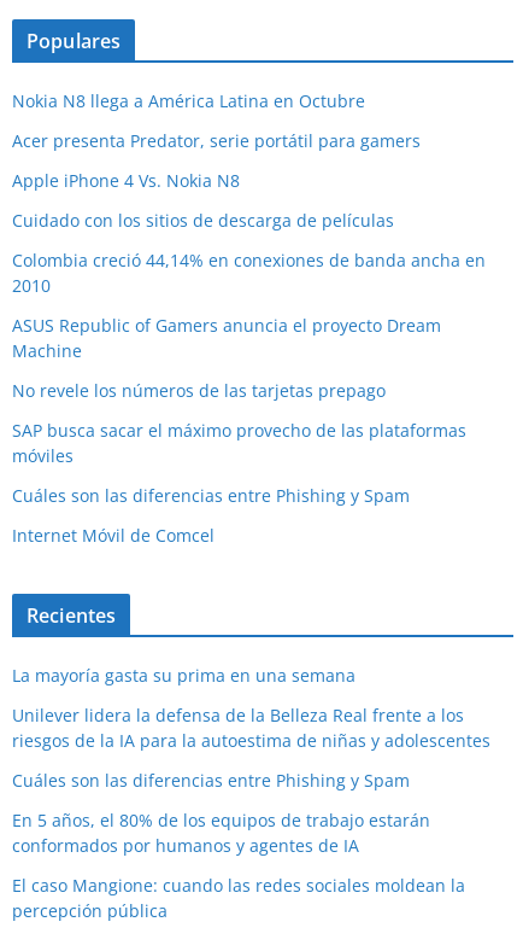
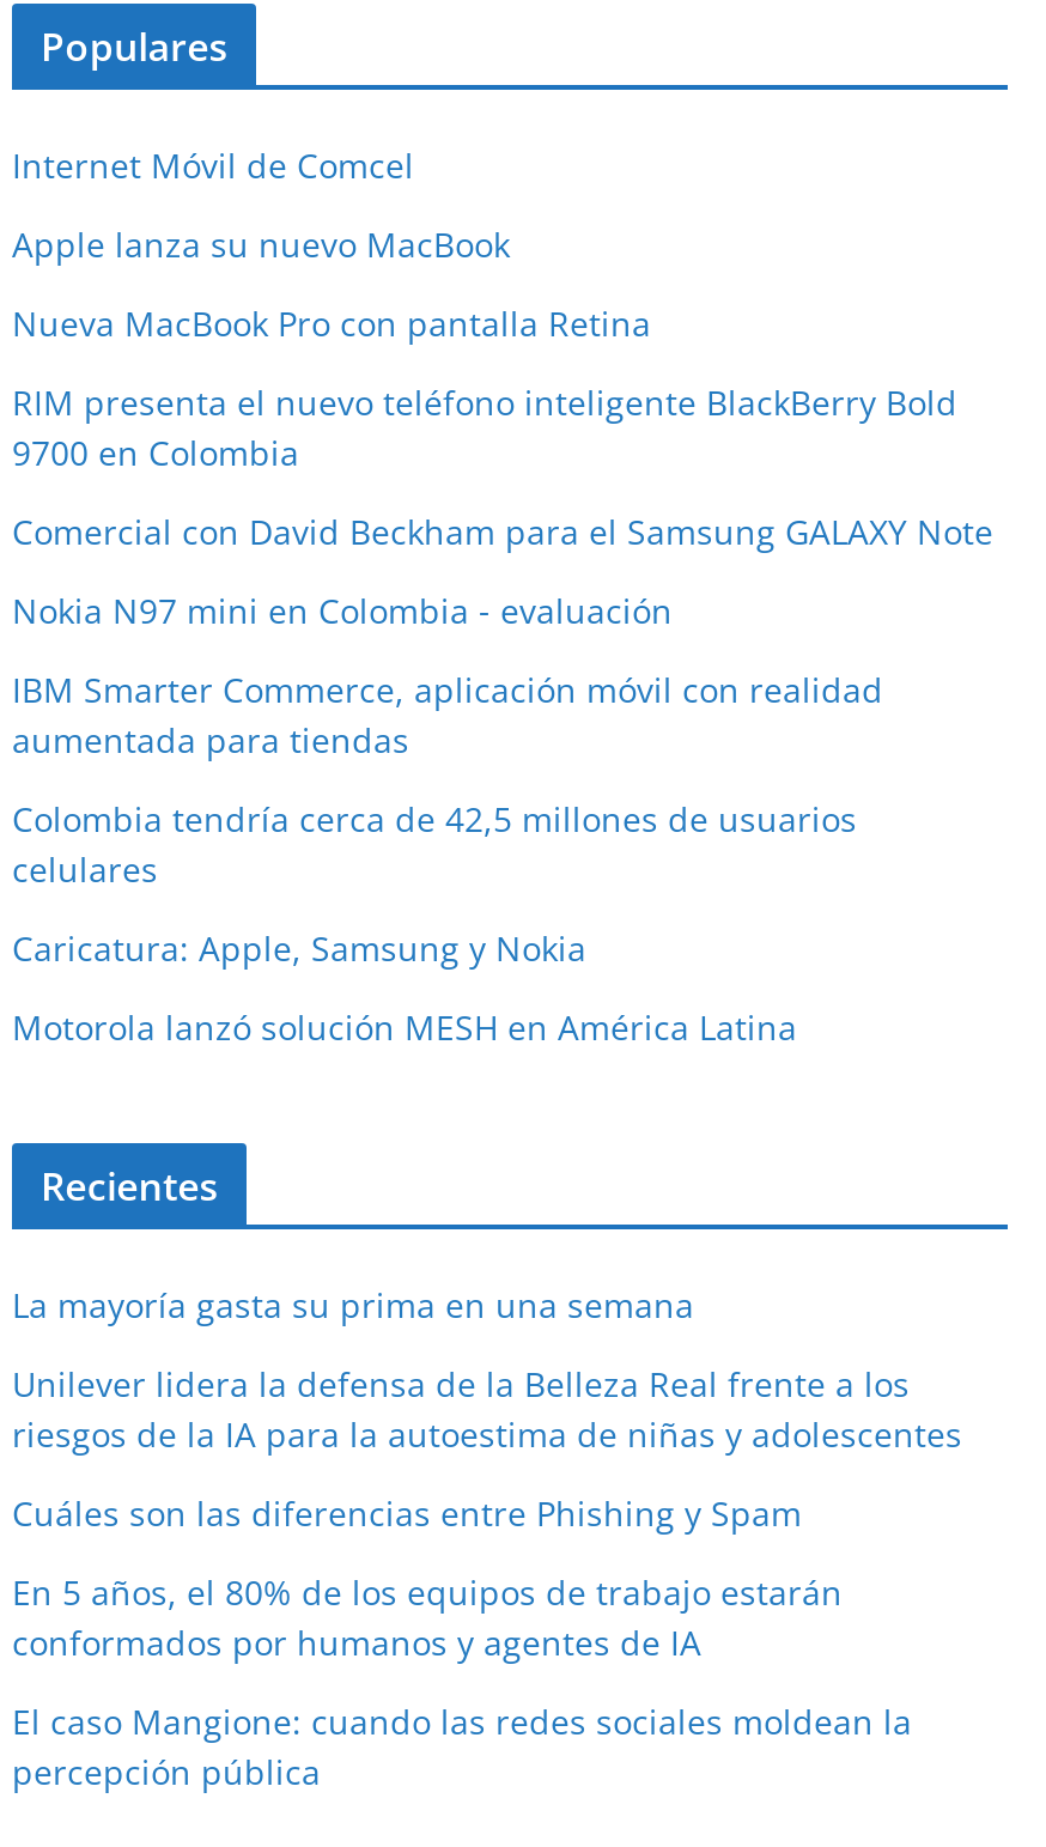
- Nokia N8 llega a América Latina en Octubre
- Acer presenta Predator, serie portátil para gamers
- Apple iPhone 4 Vs. Nokia N8
- Cuidado con los sitios de descarga de películas
- Colombia creció 44,14% en conexiones de banda ancha en
- 2010
- ASUS Republic of Gamers anuncia el proyecto Dream
- Machine
- No revele los números de las tarjetas prepago
- SAP busca sacar el máximo provecho de las plataformas
- móviles
- Cuáles son las diferencias entre Phishing y Spam

moved up: Internet Móvil de Comcel

+ Apple lanza su nuevo MacBook
+ Nueva MacBook Pro con pantalla Retina
+ RIM presenta el nuevo teléfono inteligente BlackBerry Bold
+ 9700 en Colombia
+ Comercial con David Beckham para el Samsung GALAXY Note
+ Nokia N97 mini en Colombia - evaluación
+ IBM Smarter Commerce, aplicación móvil con realidad
+ aumentada para tiendas
+ Colombia tendría cerca de 42,5 millones de usuarios
+ celulares
+ Caricatura: Apple, Samsung y Nokia
+ Motorola lanzó solución MESH en América Latina
